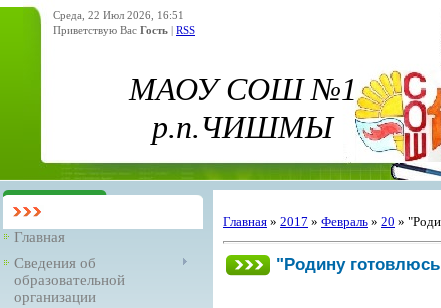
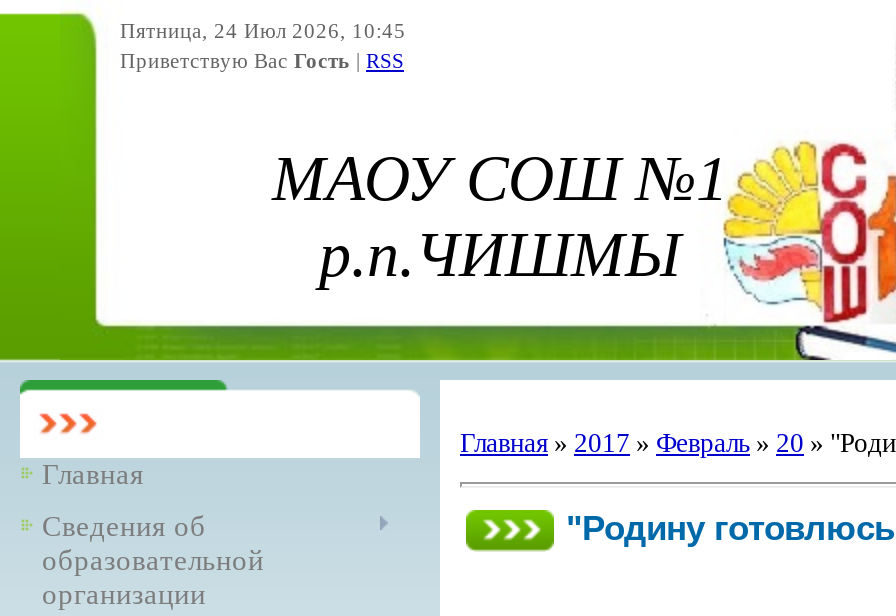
- Среда, 22 Июл 2026, 16:51
+ Пятница, 24 Июл 2026, 10:45
